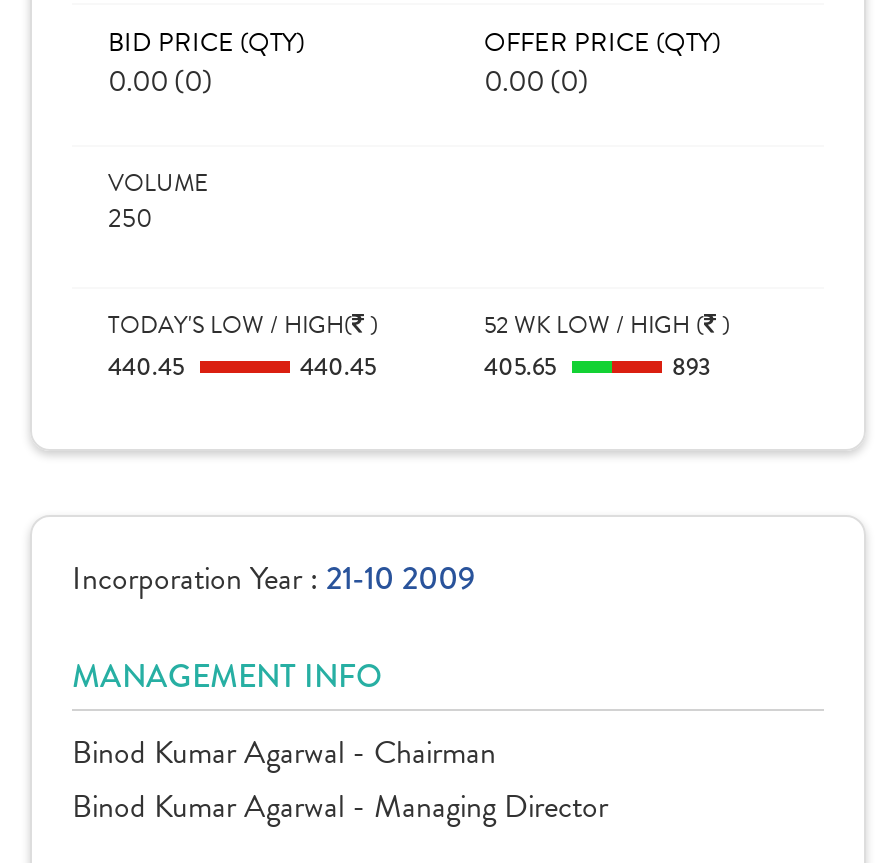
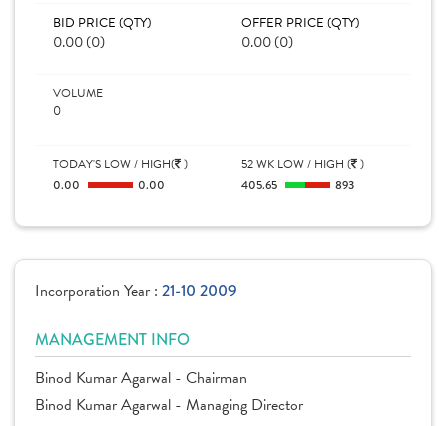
- 250
+ 0

- 440.45
+ 0.00

- 440.45
+ 0.00
